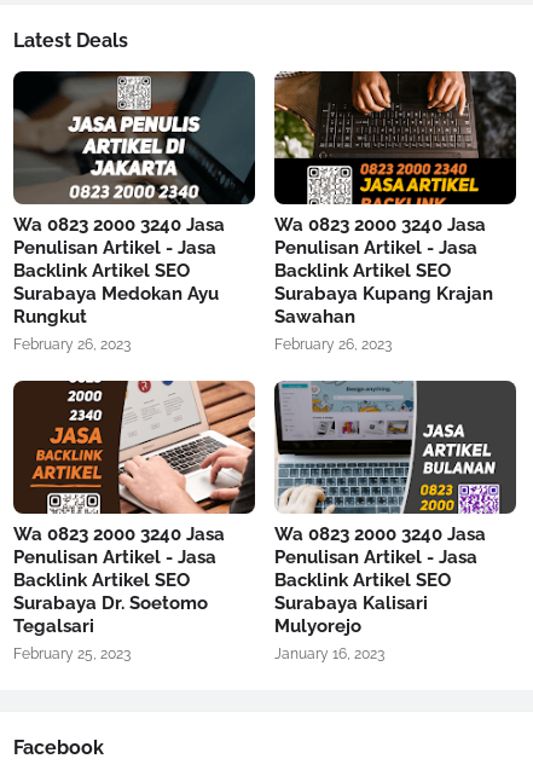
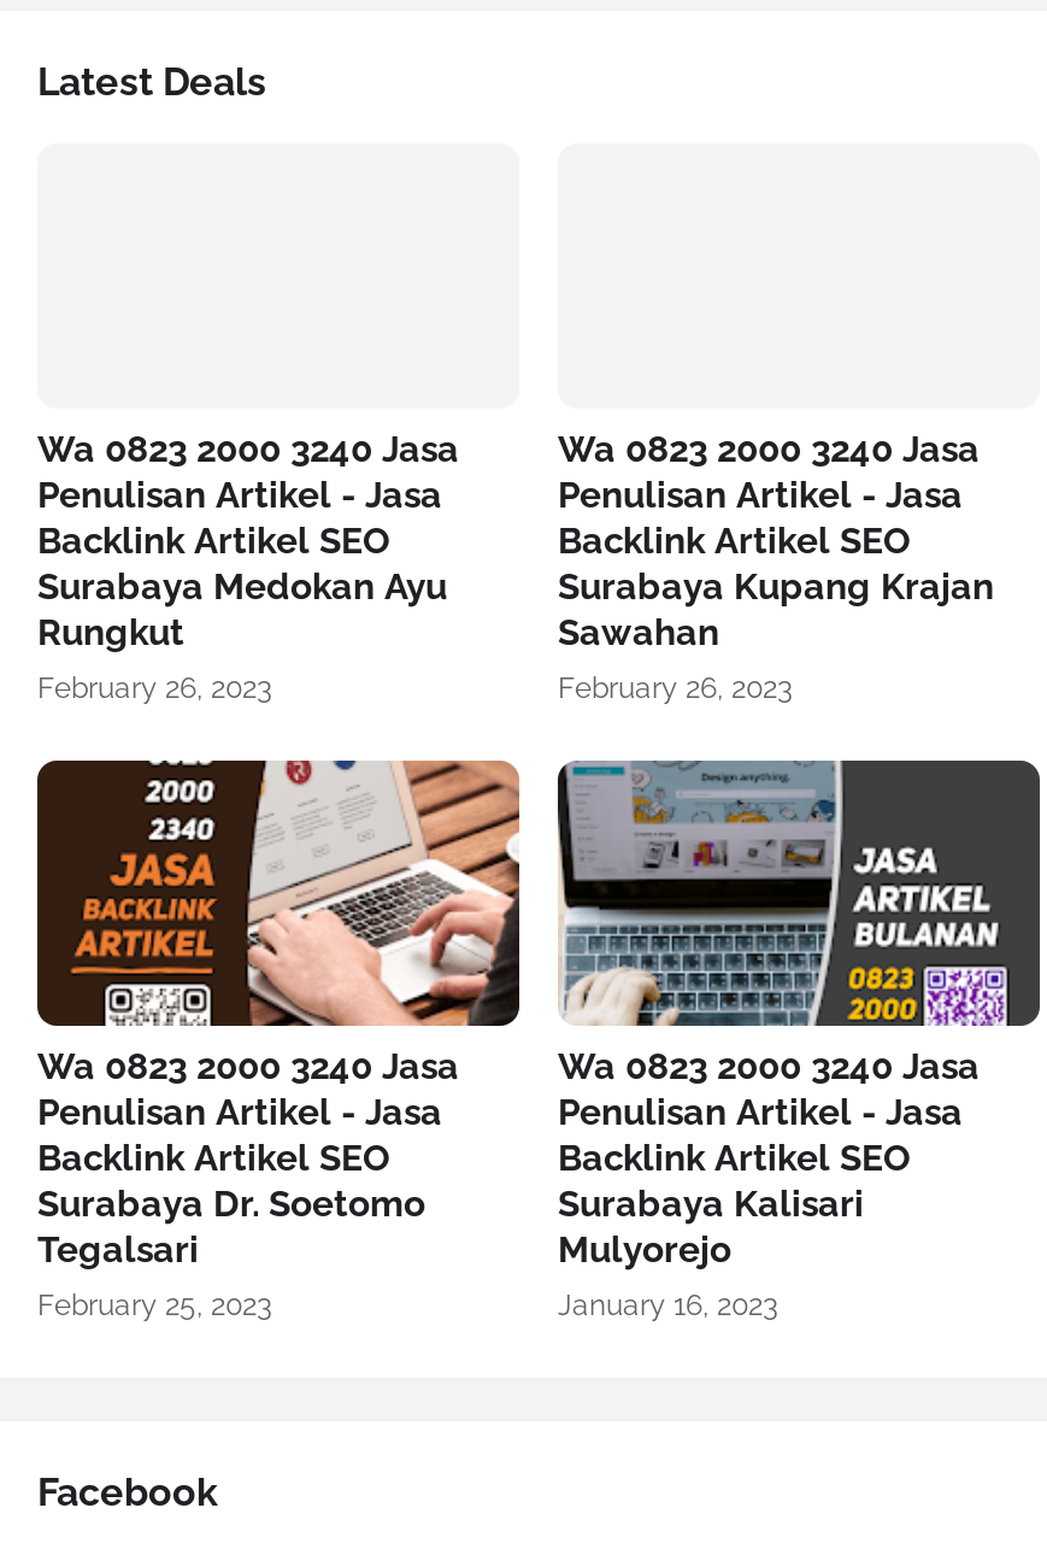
- [image]

- [image]
